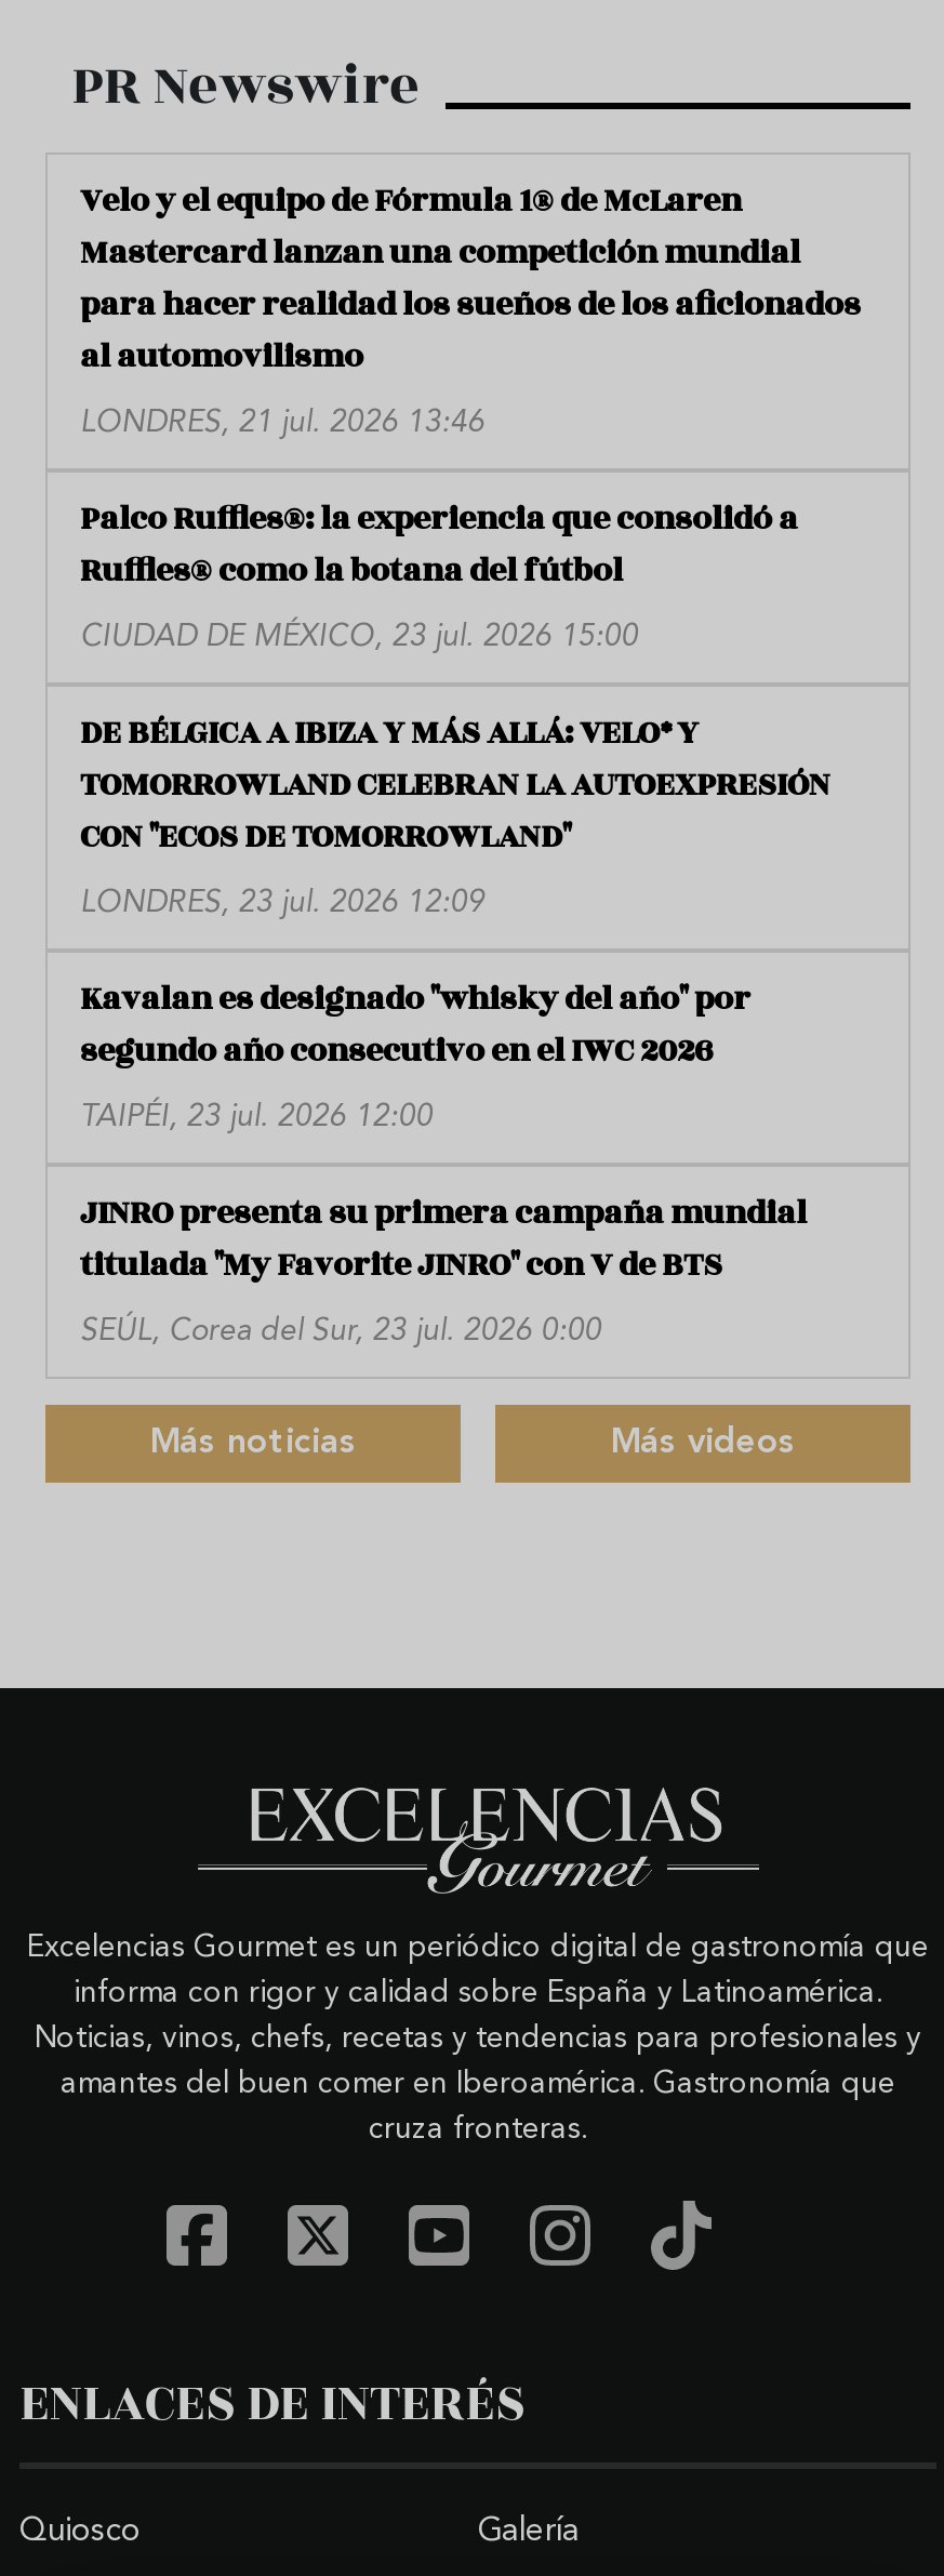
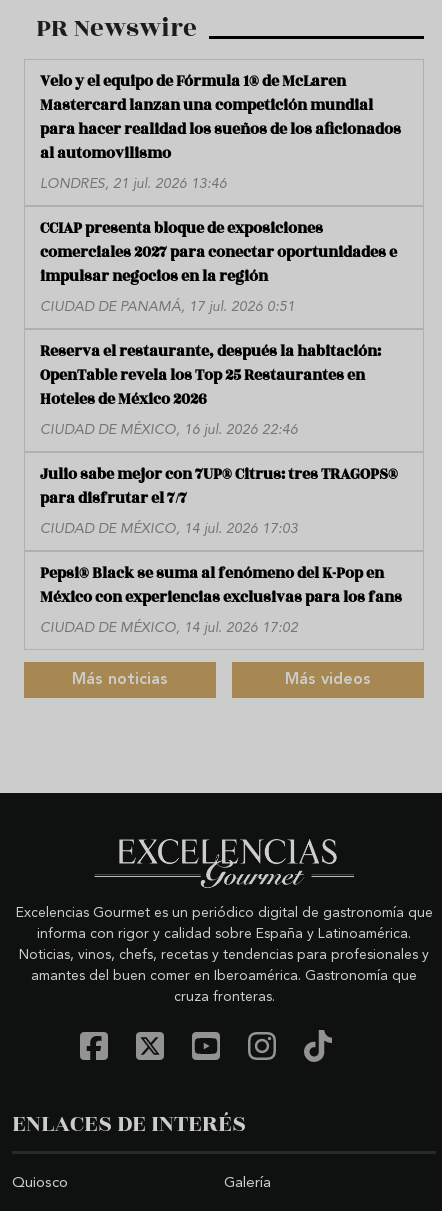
- Palco Ruffles®: la experiencia que consolidó a
- Ruffles® como la botana del fútbol
+ CCIAP presenta bloque de exposiciones
+ comerciales 2027 para conectar oportunidades e
+ impulsar negocios en la región

- CIUDAD DE MÉXICO, 23 jul. 2026 15:00
+ CIUDAD DE PANAMÁ, 17 jul. 2026 0:51

- DE BÉLGICA A IBIZA Y MÁS ALLÁ: VELO* Y
- TOMORROWLAND CELEBRAN LA AUTOEXPRESIÓN
- CON "ECOS DE TOMORROWLAND"
+ Reserva el restaurante, después la habitación:
+ OpenTable revela los Top 25 Restaurantes en
+ Hoteles de México 2026

- LONDRES, 23 jul. 2026 12:09
+ CIUDAD DE MÉXICO, 16 jul. 2026 22:46

- Kavalan es designado "whisky del año" por
- segundo año consecutivo en el IWC 2026
+ Julio sabe mejor con 7UP® Citrus: tres TRAGOPS®
+ para disfrutar el 7/7

- TAIPÉI, 23 jul. 2026 12:00
+ CIUDAD DE MÉXICO, 14 jul. 2026 17:03

- JINRO presenta su primera campaña mundial
- titulada "My Favorite JINRO" con V de BTS
+ Pepsi® Black se suma al fenómeno del K-Pop en
+ México con experiencias exclusivas para los fans

- SEÚL, Corea del Sur, 23 jul. 2026 0:00
+ CIUDAD DE MÉXICO, 14 jul. 2026 17:02
